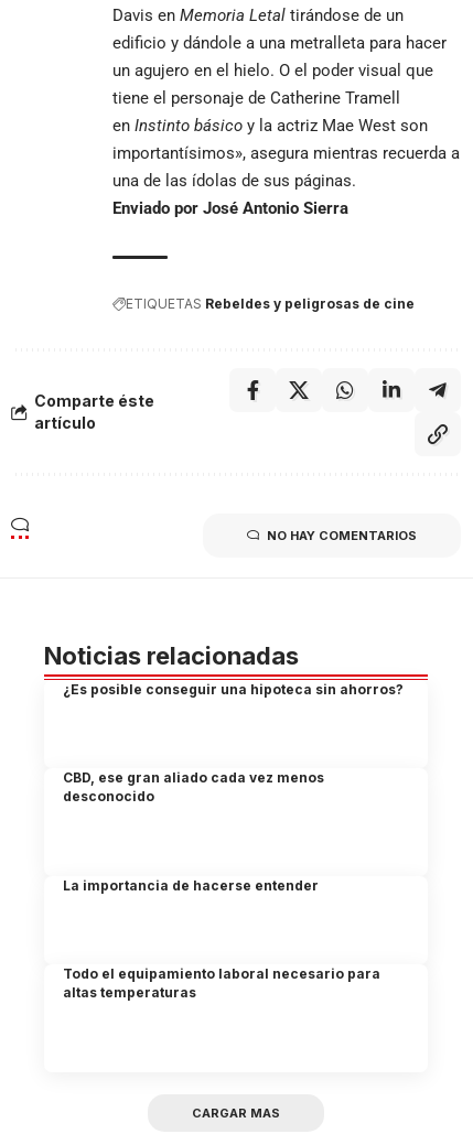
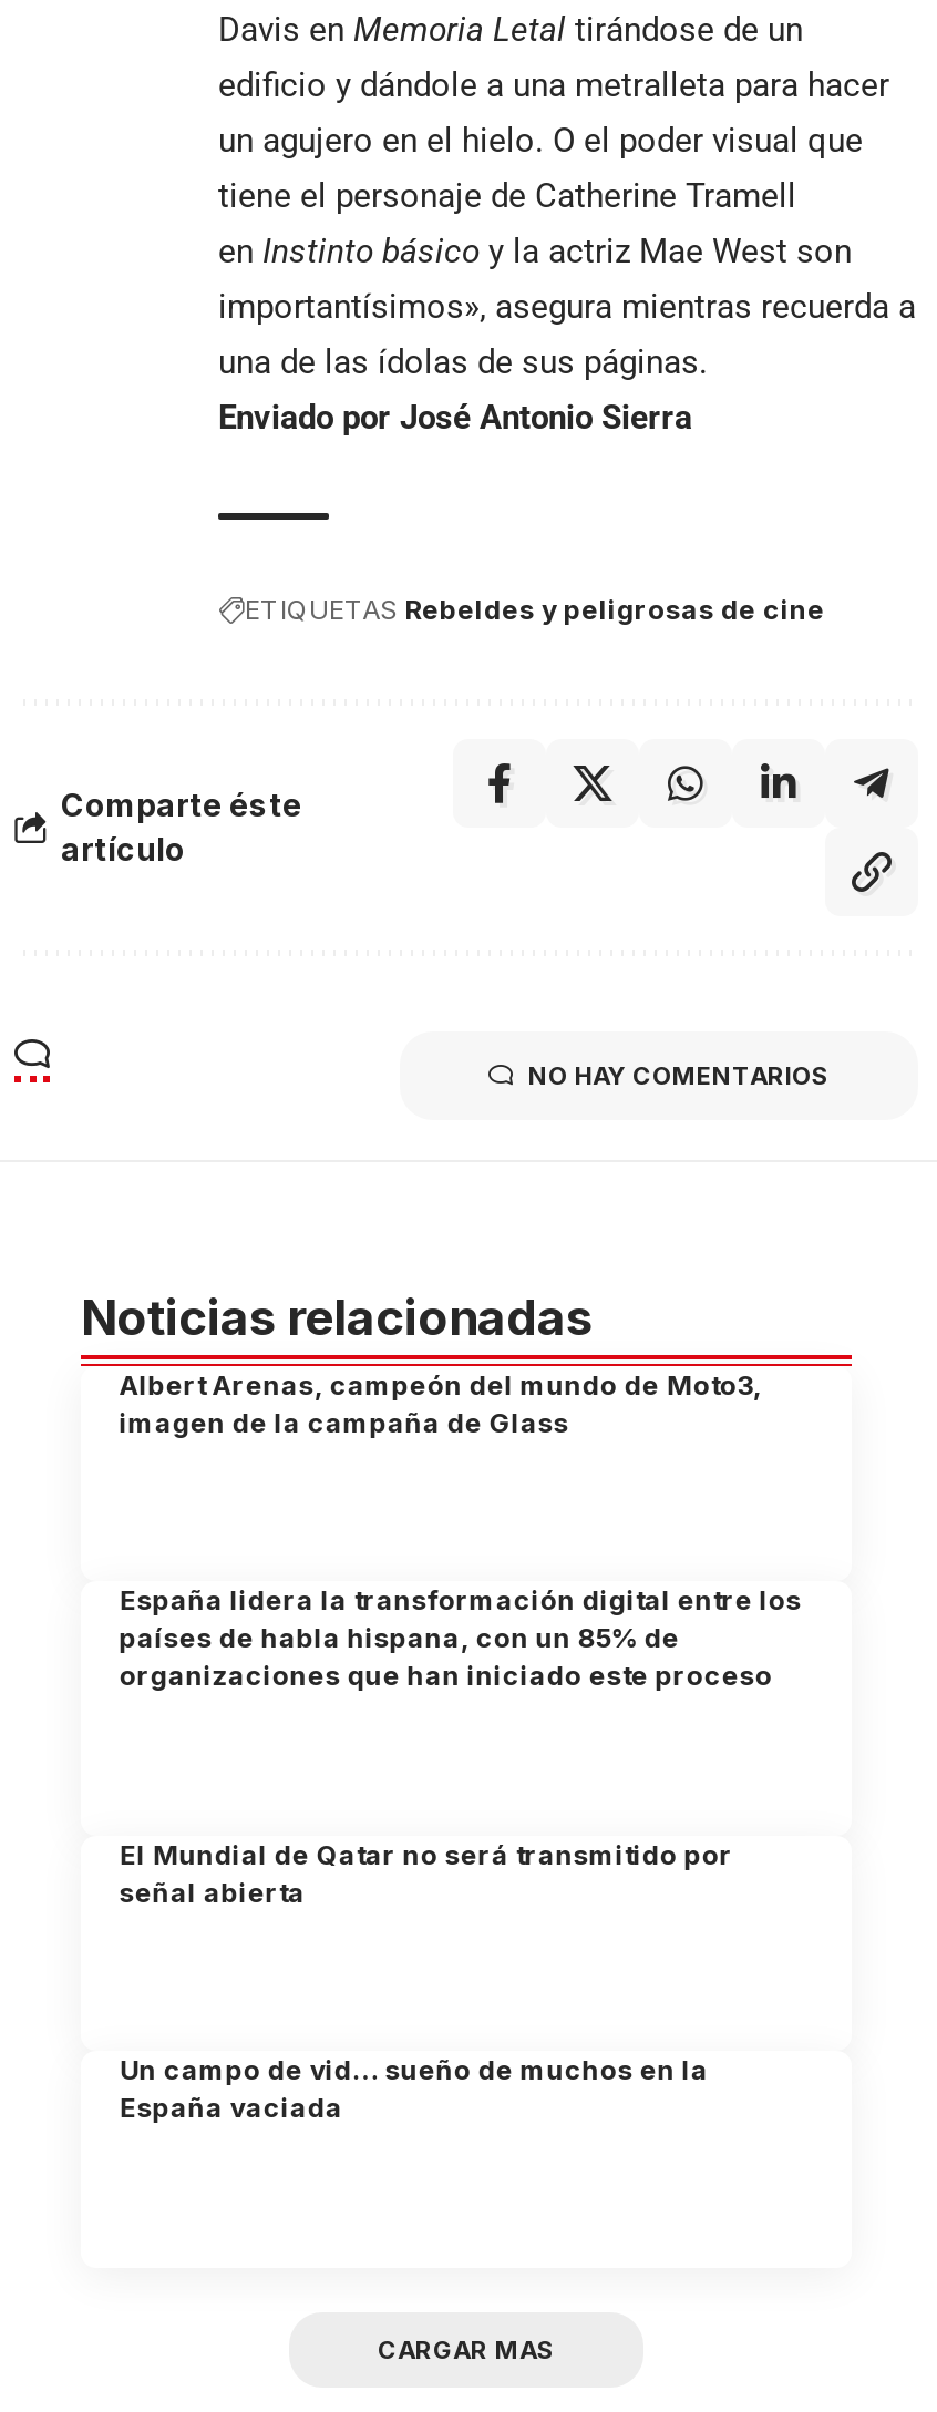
- ¿Es posible conseguir una hipoteca sin ahorros?
+ Albert Arenas, campeón del mundo de Moto3,
+ imagen de la campaña de Glass

- CBD, ese gran aliado cada vez menos
- desconocido
+ España lidera la transformación digital entre los
+ países de habla hispana, con un 85% de
+ organizaciones que han iniciado este proceso

- La importancia de hacerse entender
+ El Mundial de Qatar no será transmitido por
+ señal abierta

- Todo el equipamiento laboral necesario para
- altas temperaturas
+ Un campo de vid… sueño de muchos en la
+ España vaciada
